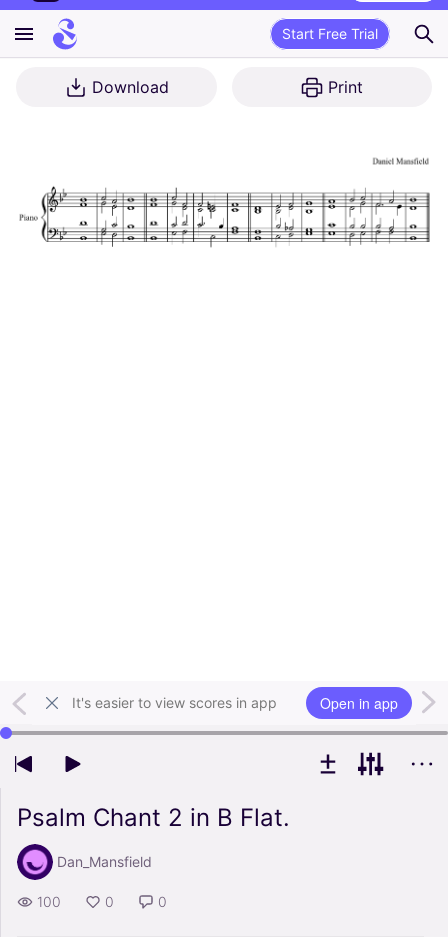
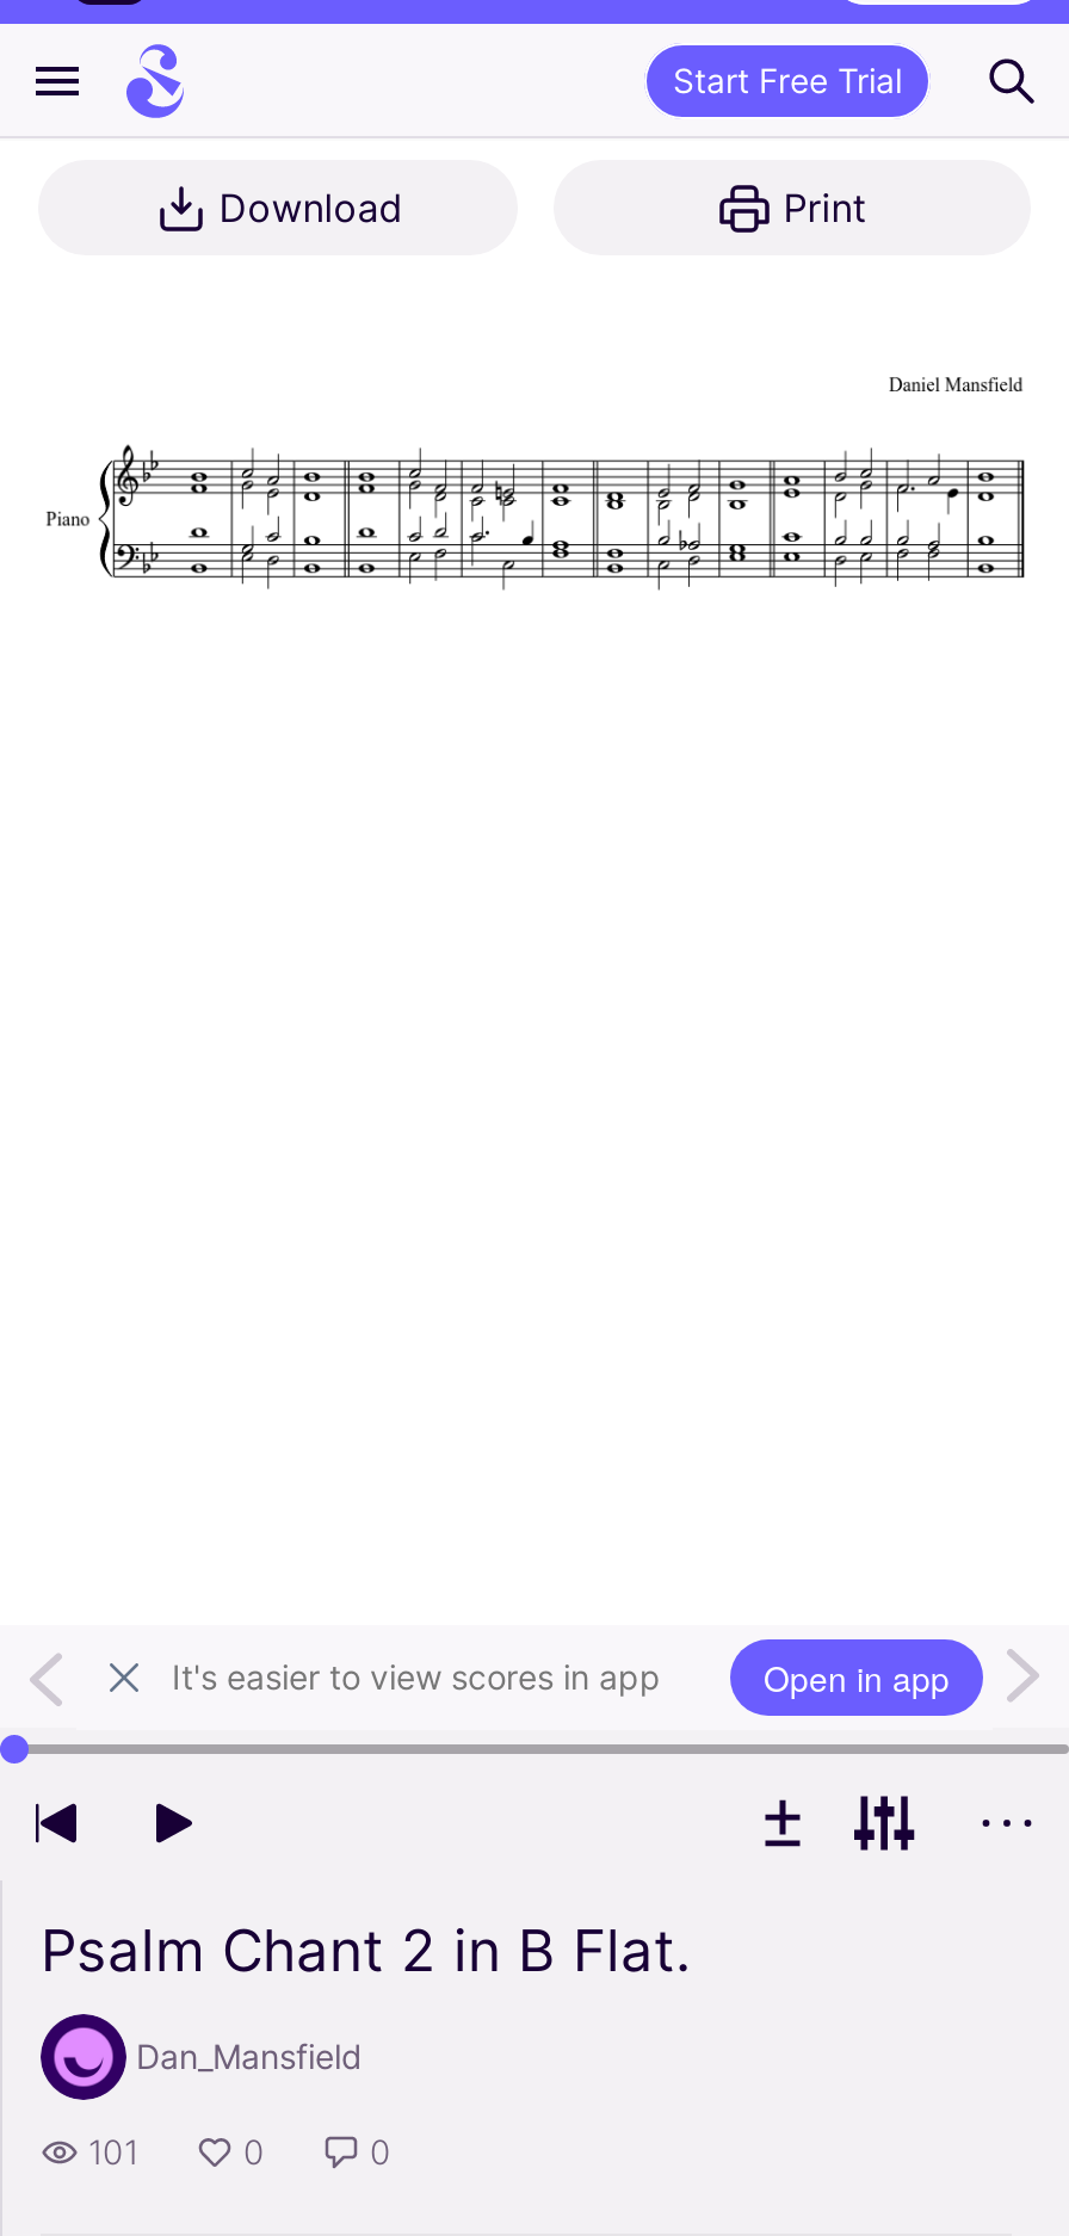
- 100
+ 101
